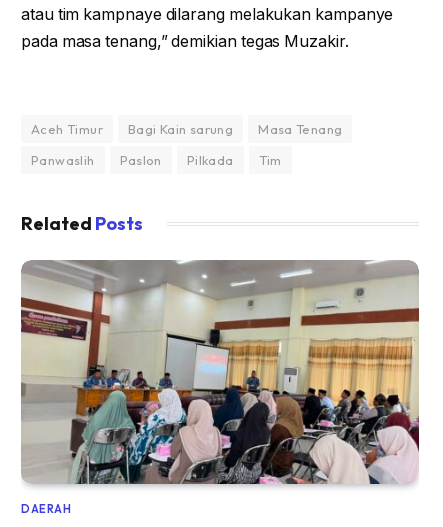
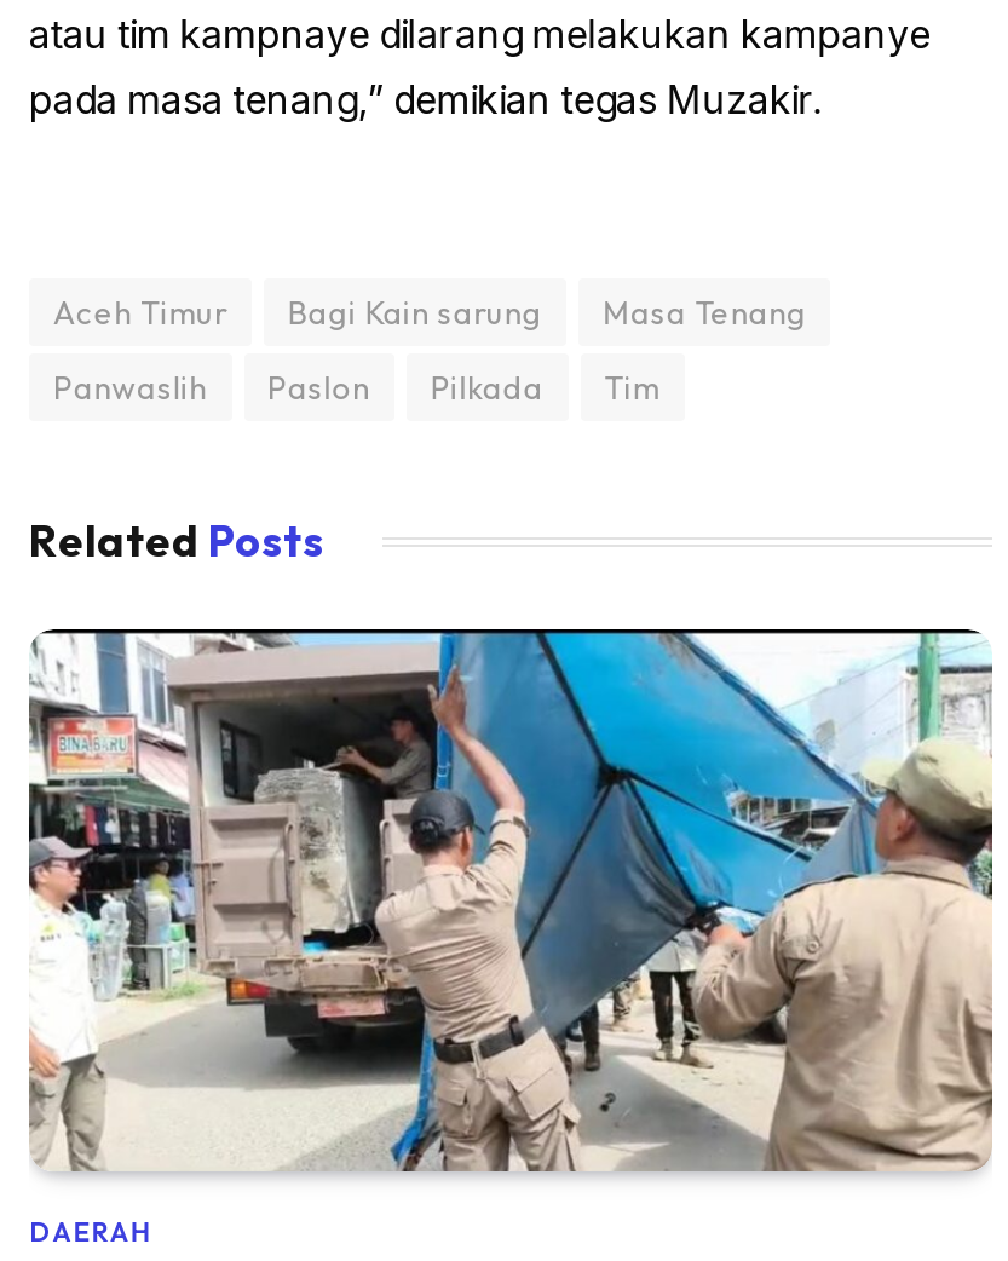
- [image]
+ [image]
